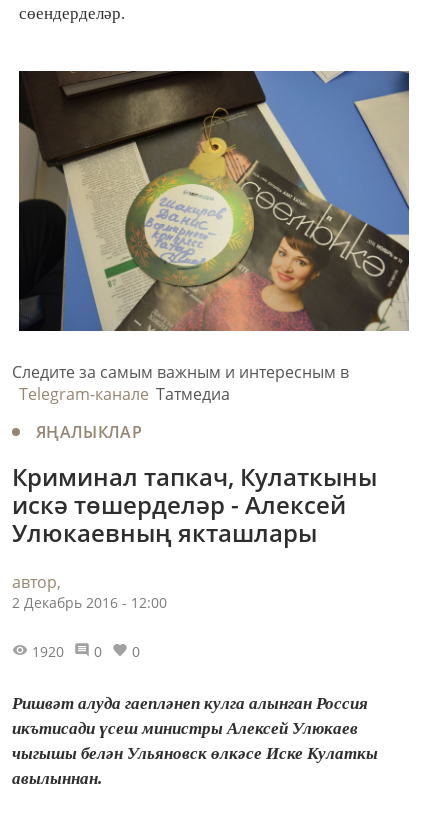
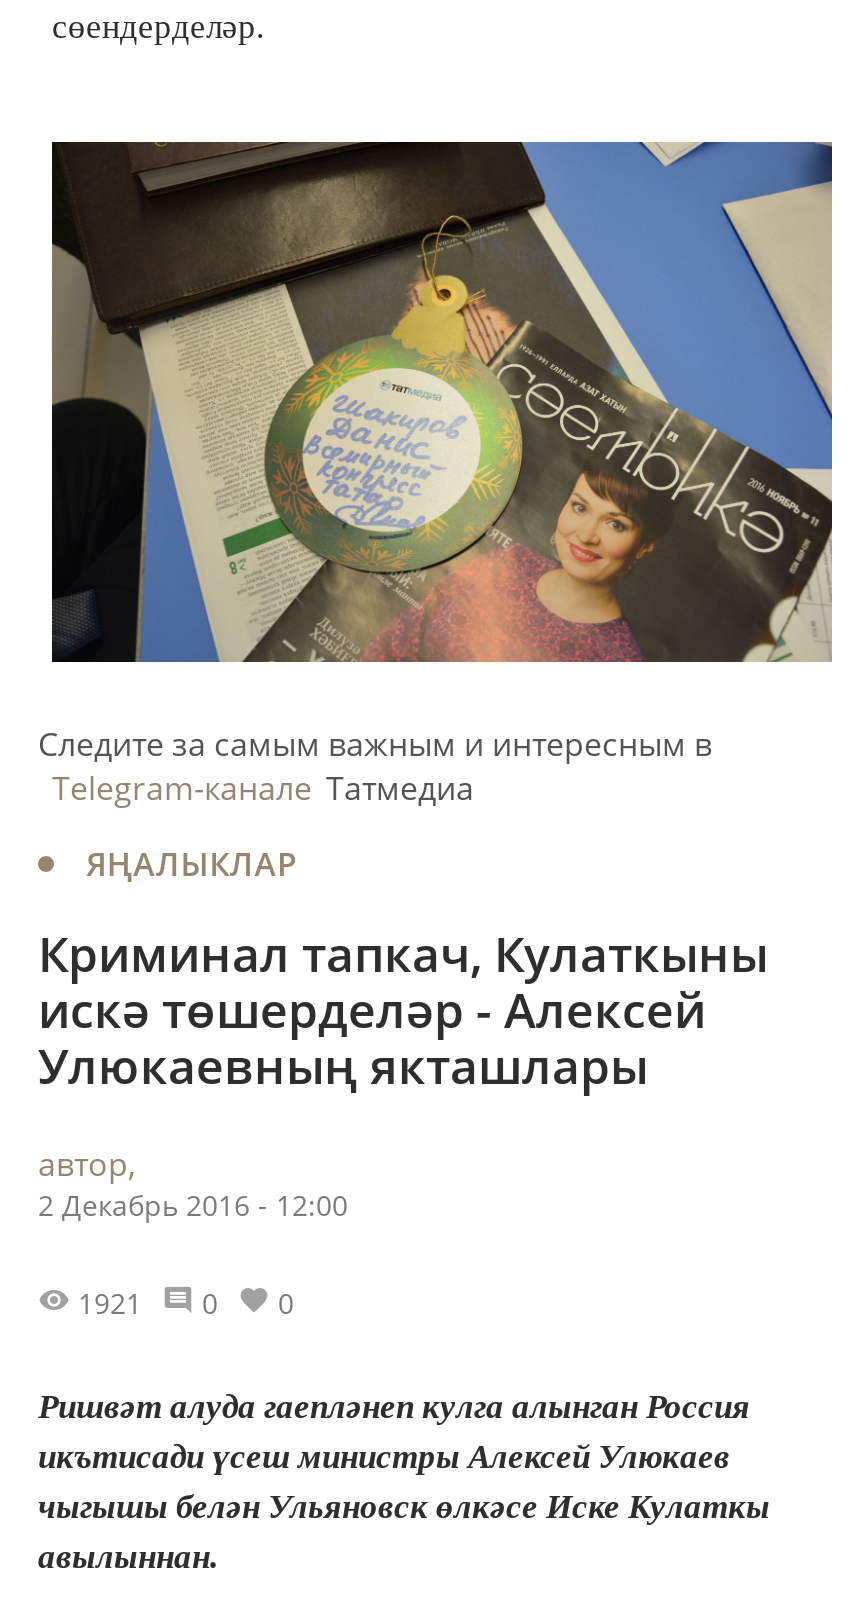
- 1920 0 0
+ 1921 0 0
